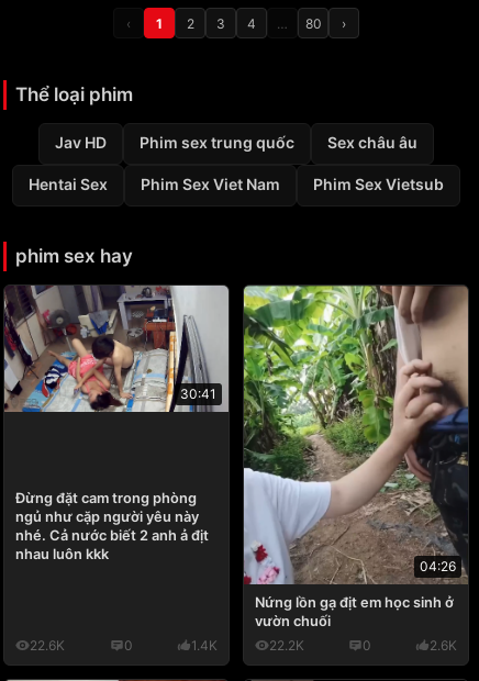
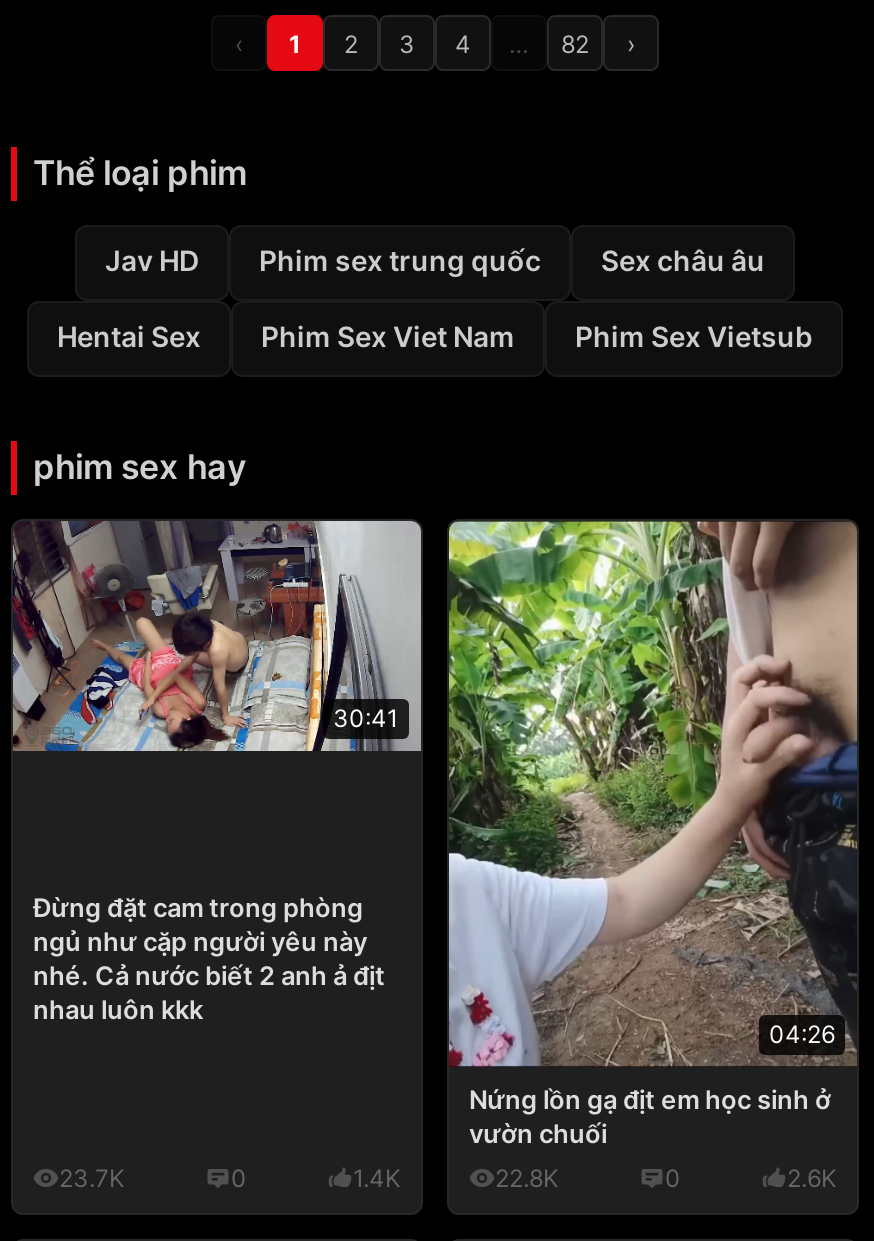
- 80
+ 82

- 22.6K
+ 23.7K

- 22.2K
+ 22.8K
